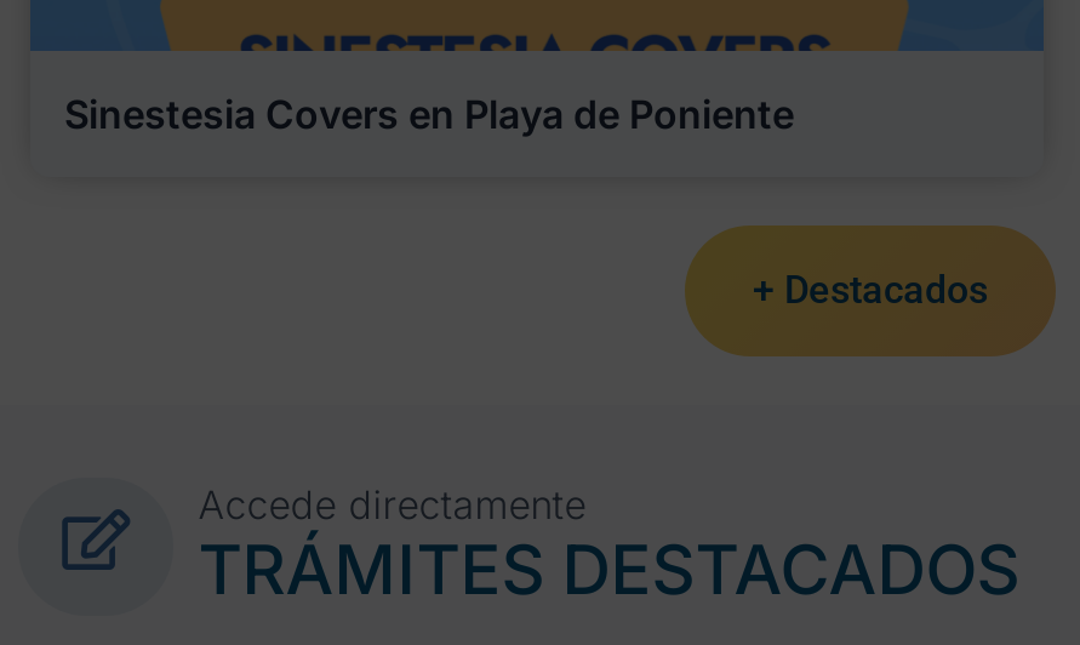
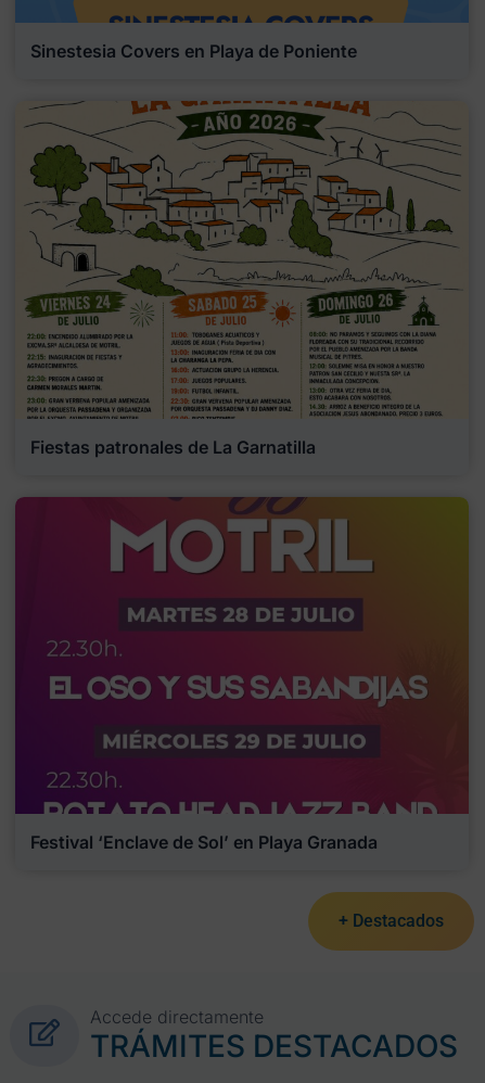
+ [image]
+ Festival ‘Enclave de Sol’ en Playa Granada

+ [image]
+ Fiestas patronales de La Garnatilla
